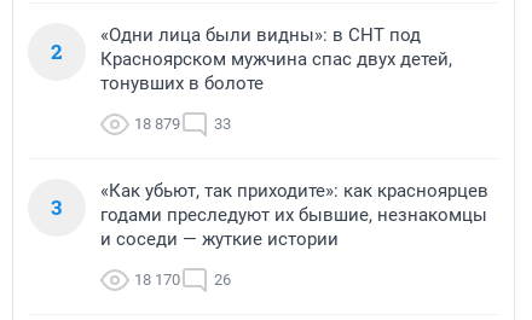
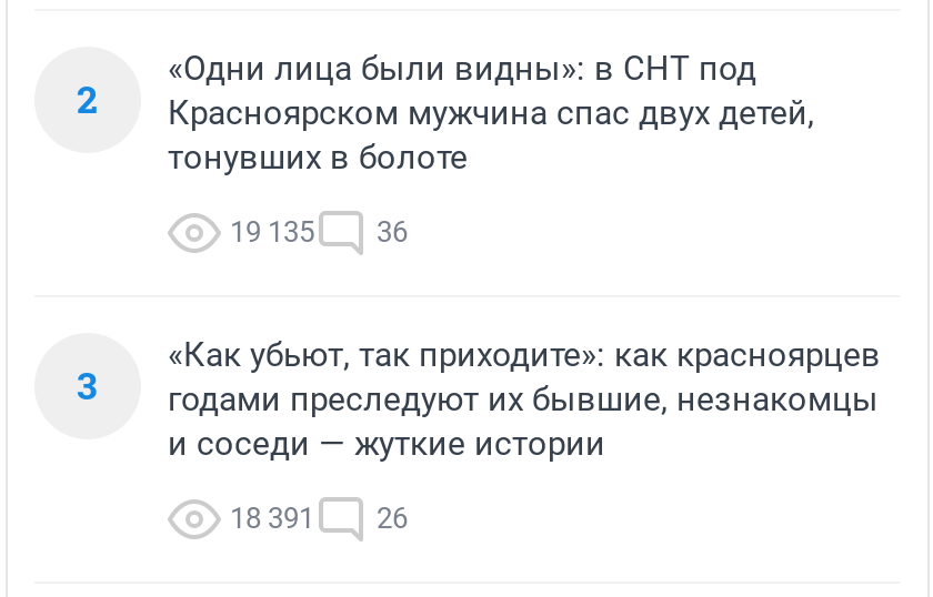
- 18 879
+ 19 135

- 33
+ 36

- 18 170 26
+ 18 391 26
